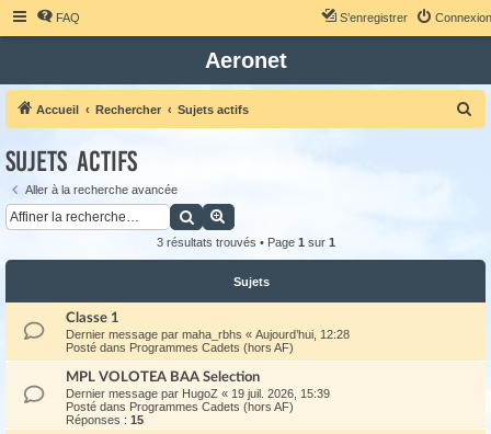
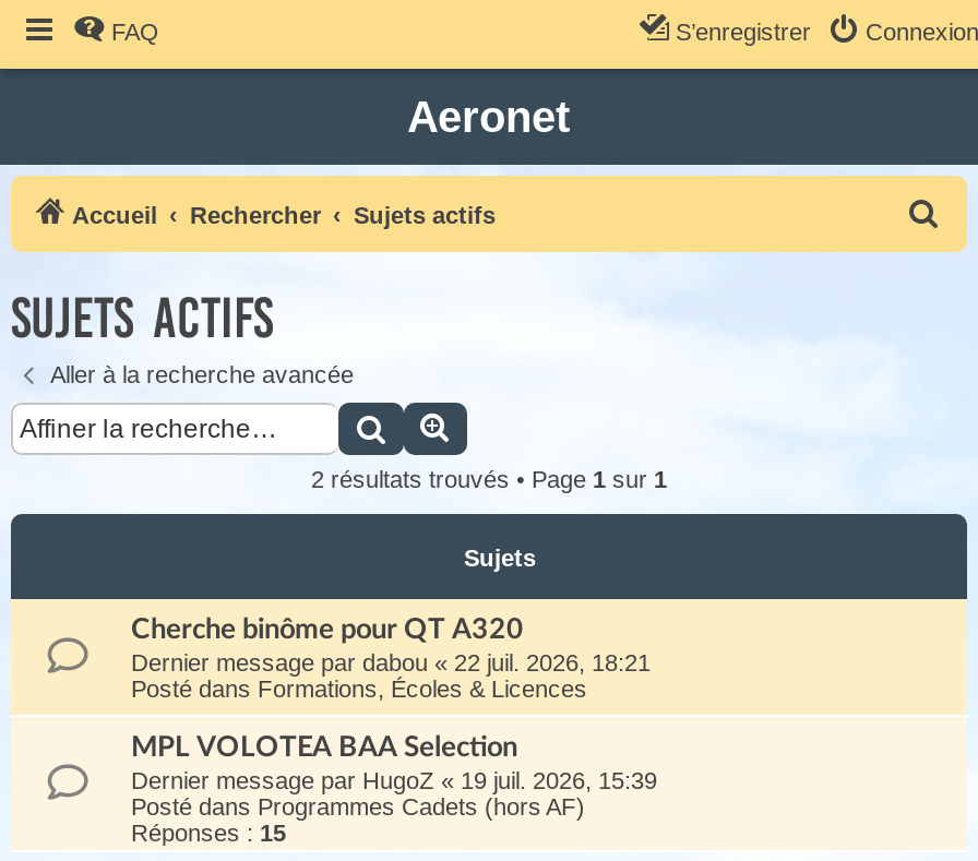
- 3 résultats trouvés • Page 1 sur 1
+ 2 résultats trouvés • Page 1 sur 1

- Classe 1
- Dernier message par maha_rbhs «Aujourd’hui, 12:28
- Posté dans Programmes Cadets (hors AF)
+ Cherche binôme pour QT A320
+ Dernier message par dabou «22 juil. 2026, 18:21
+ Posté dans Formations, Écoles & Licences
